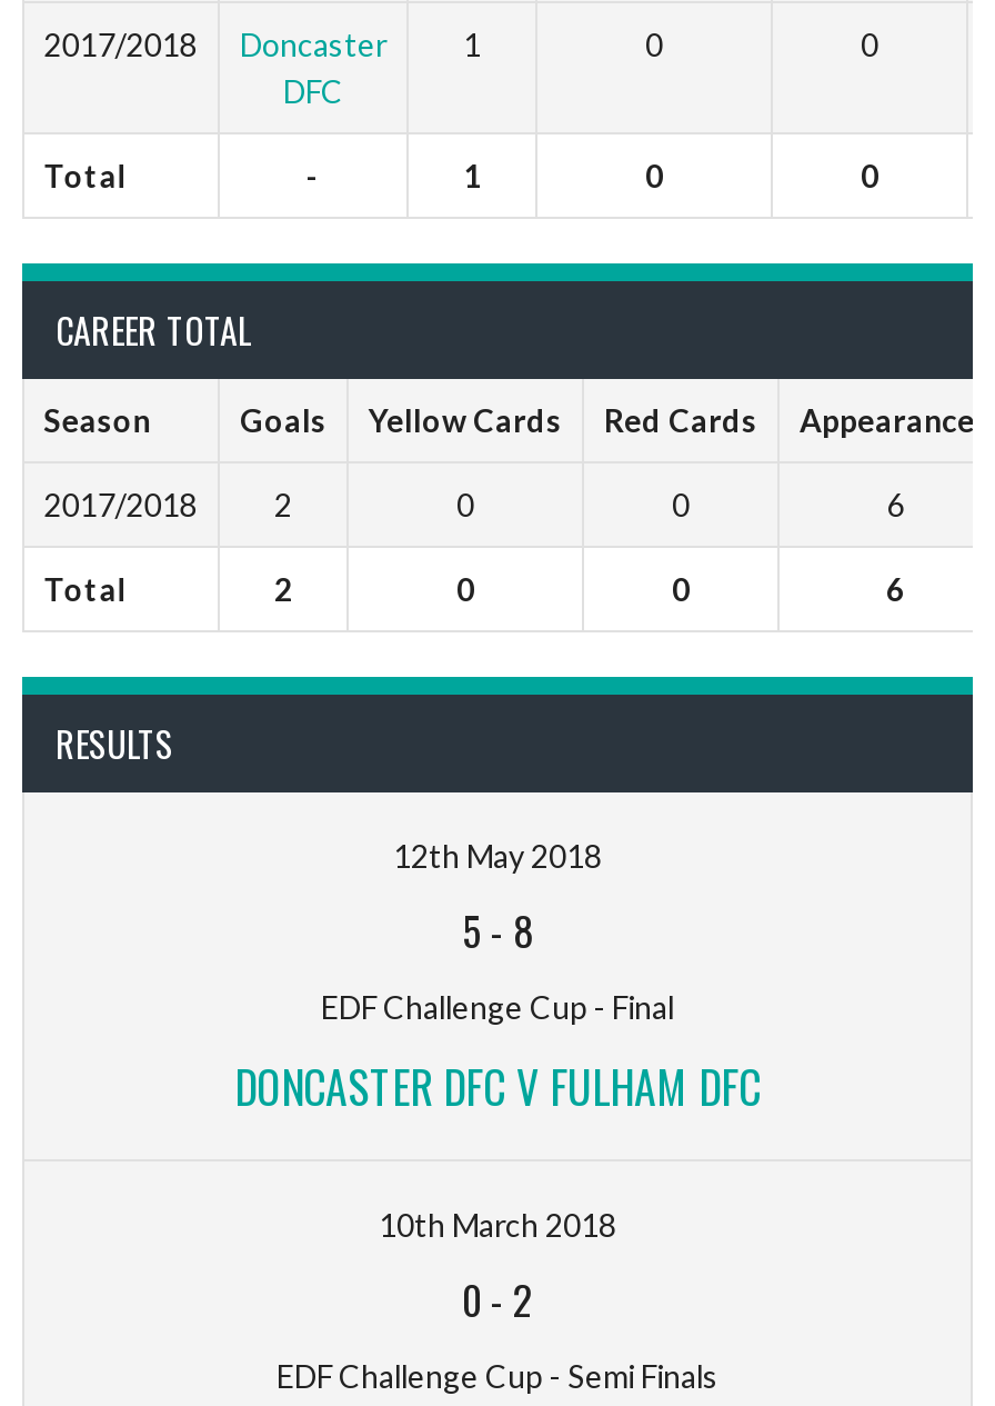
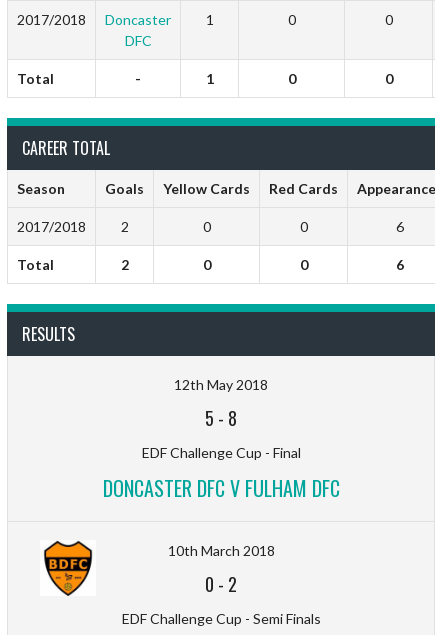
+ [image]
